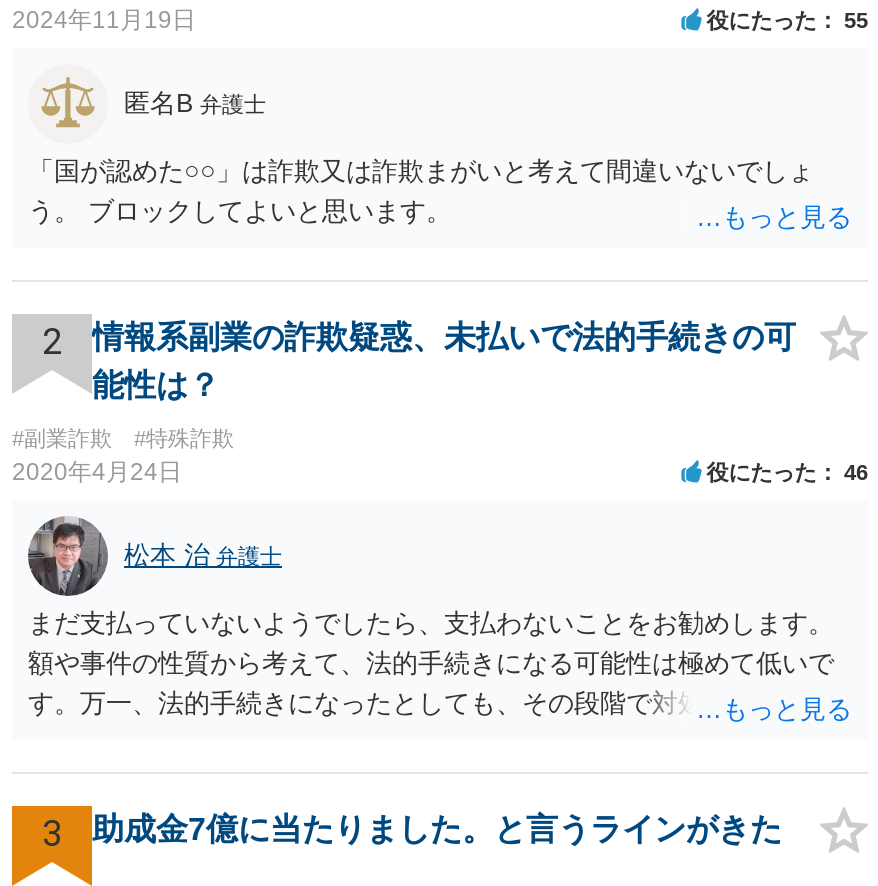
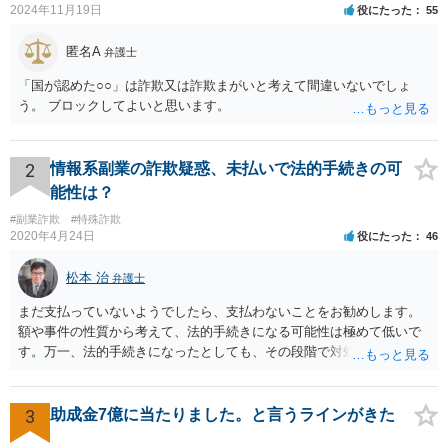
- 匿名B弁護士
+ 匿名A弁護士
